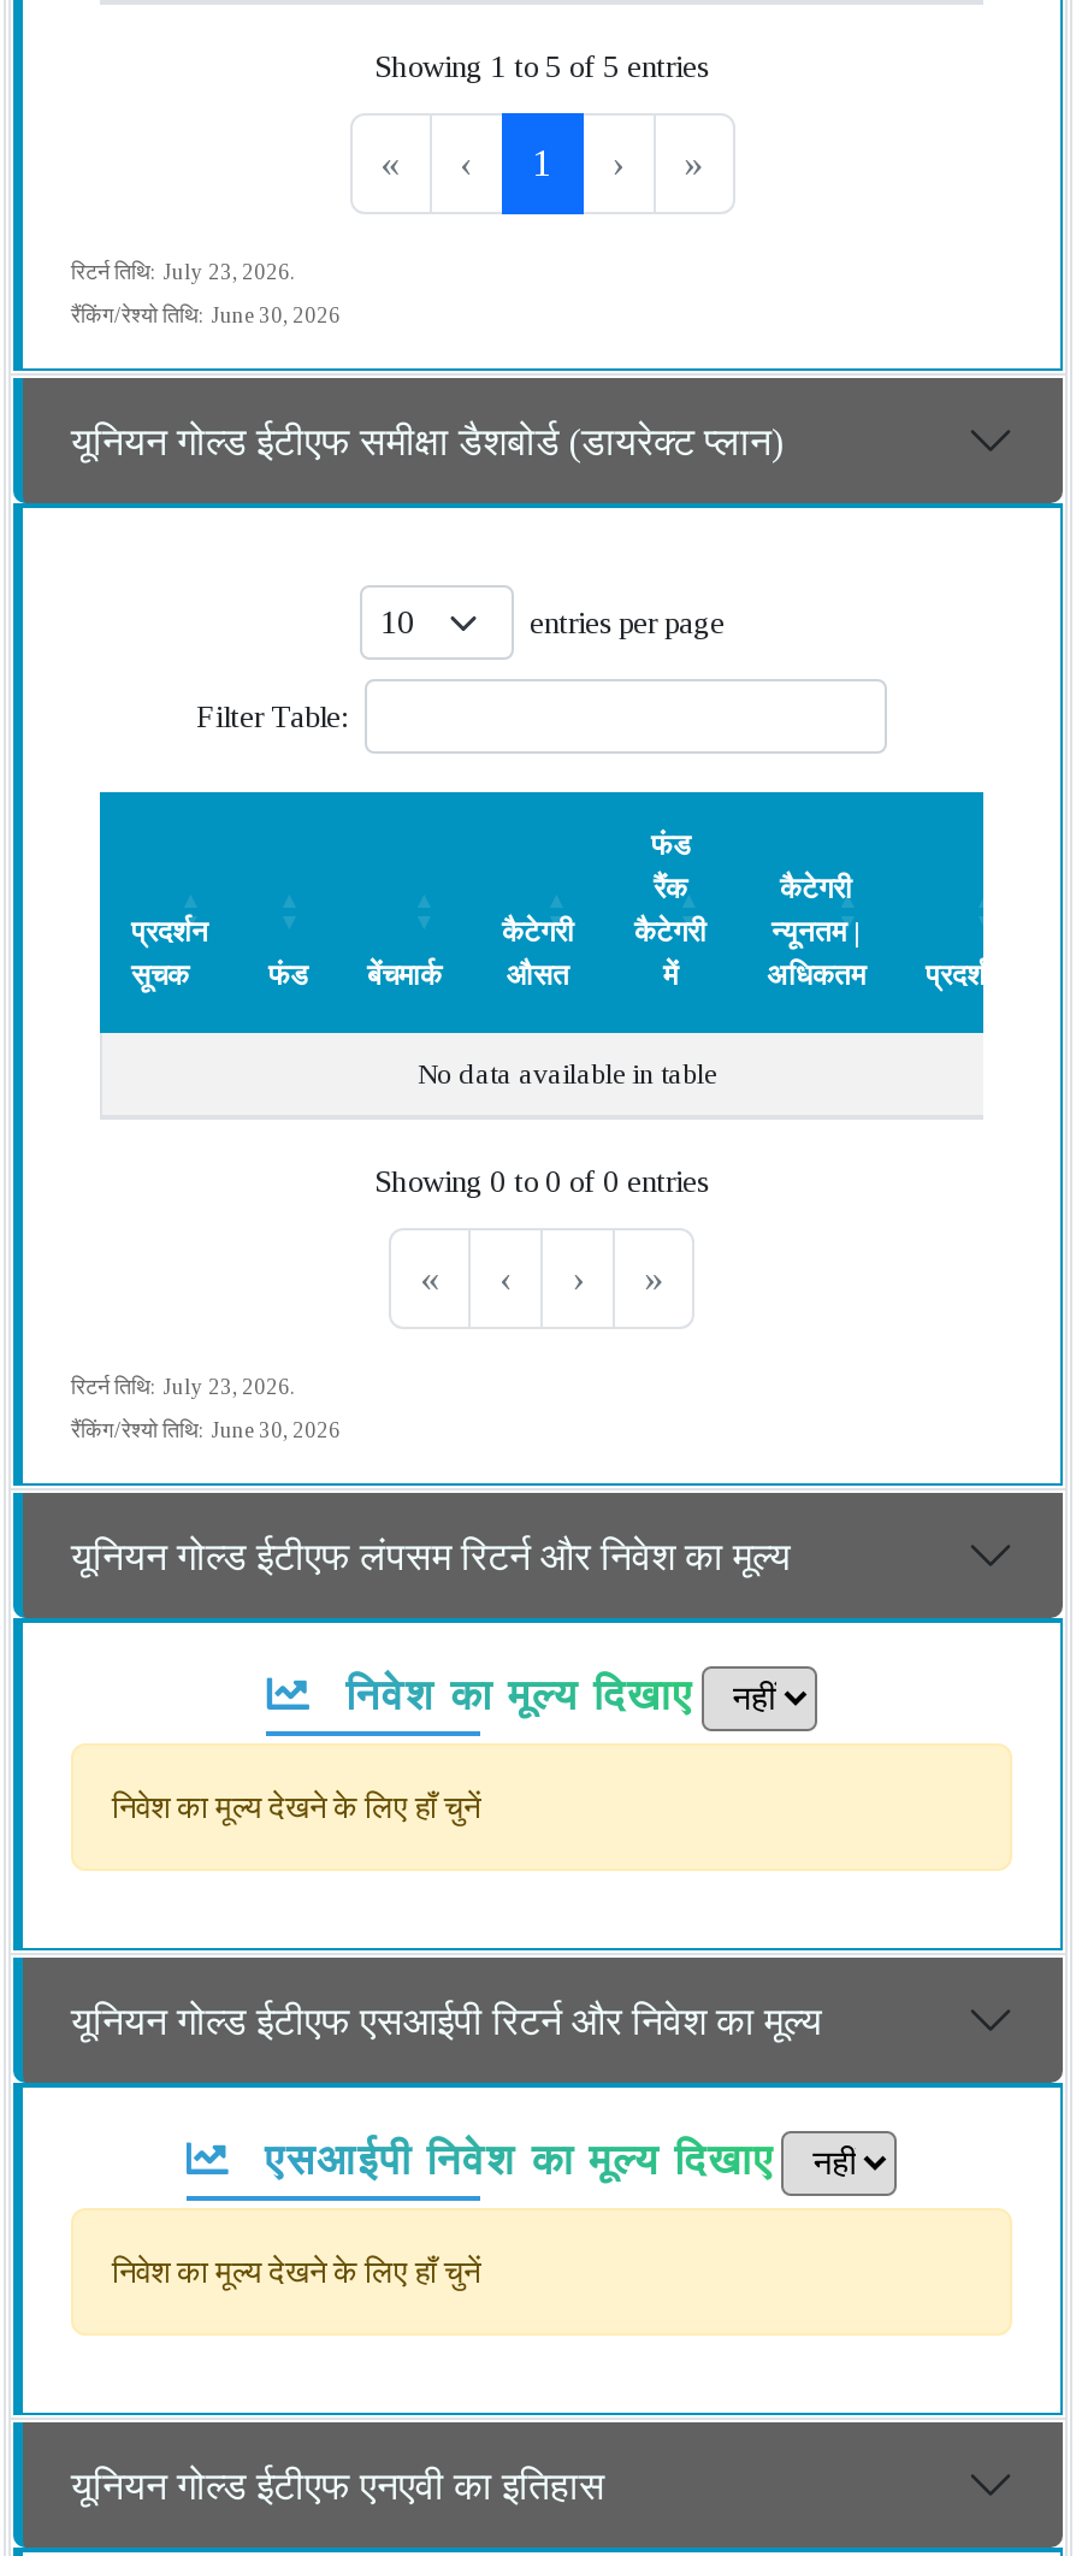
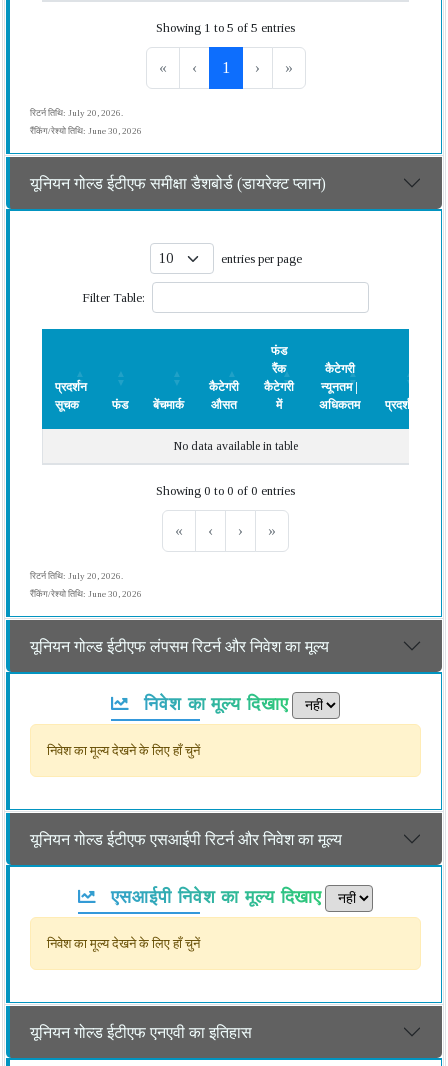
- रिटर्न तिथि: July 23, 2026.
+ रिटर्न तिथि: July 20, 2026.

- रिटर्न तिथि: July 23, 2026.
+ रिटर्न तिथि: July 20, 2026.
